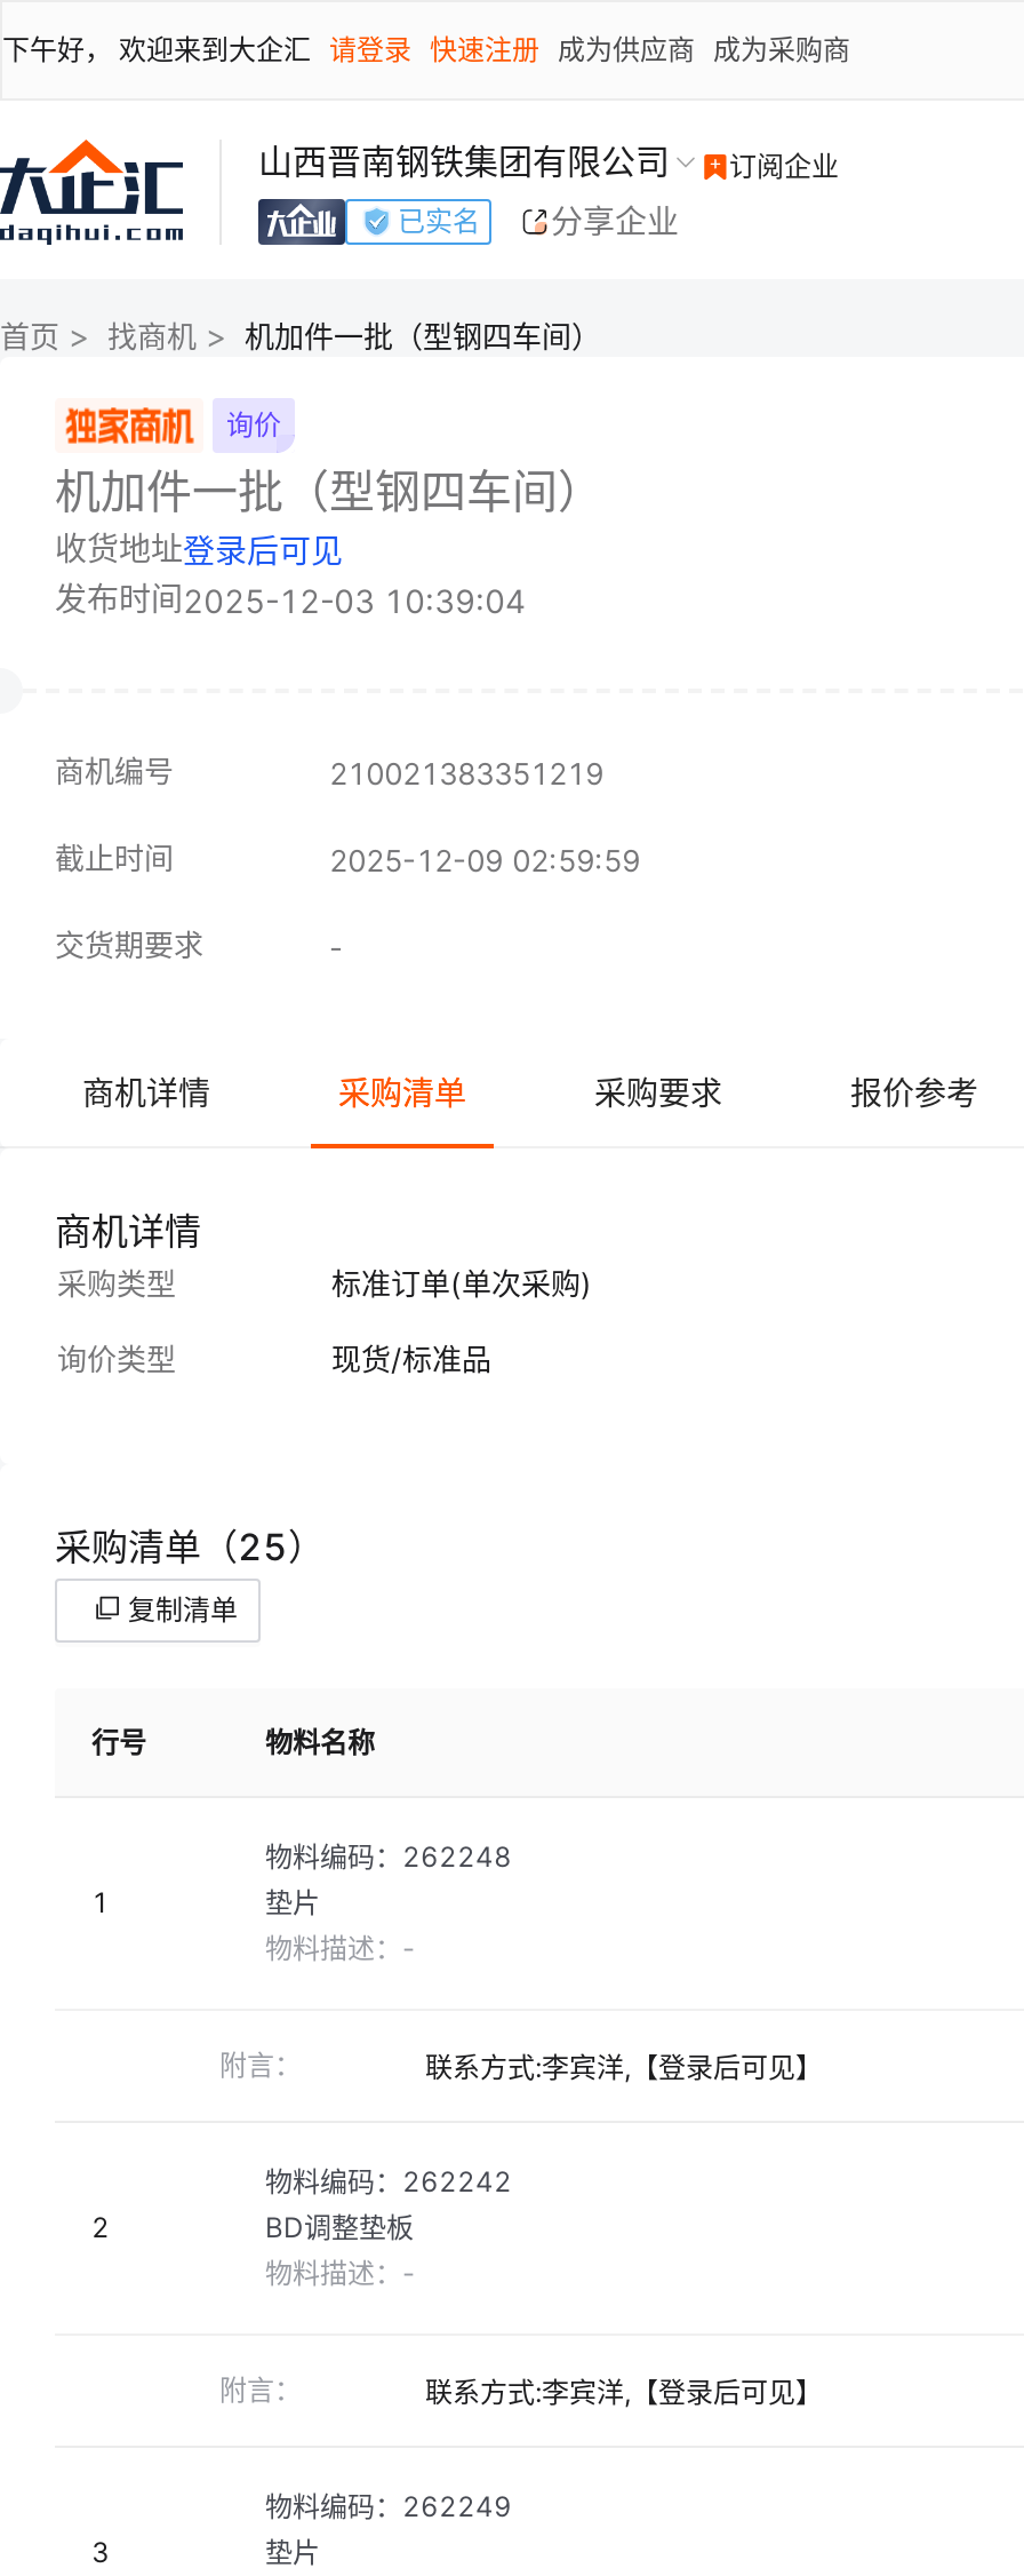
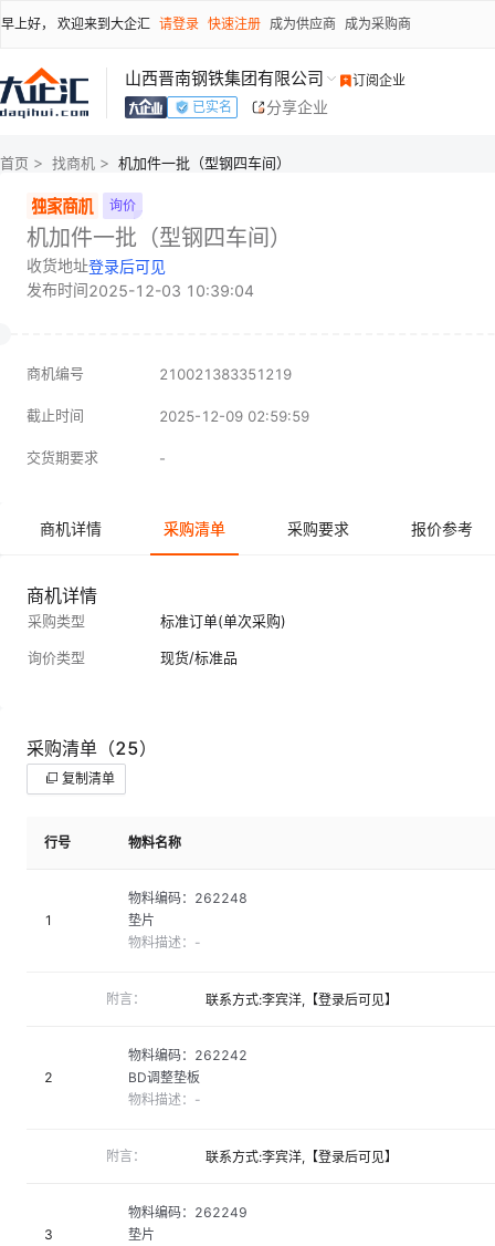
- 下午好， 欢迎来到大企汇 请登录 快速注册 成为供应商 成为采购商
+ 早上好， 欢迎来到大企汇 请登录 快速注册 成为供应商 成为采购商
